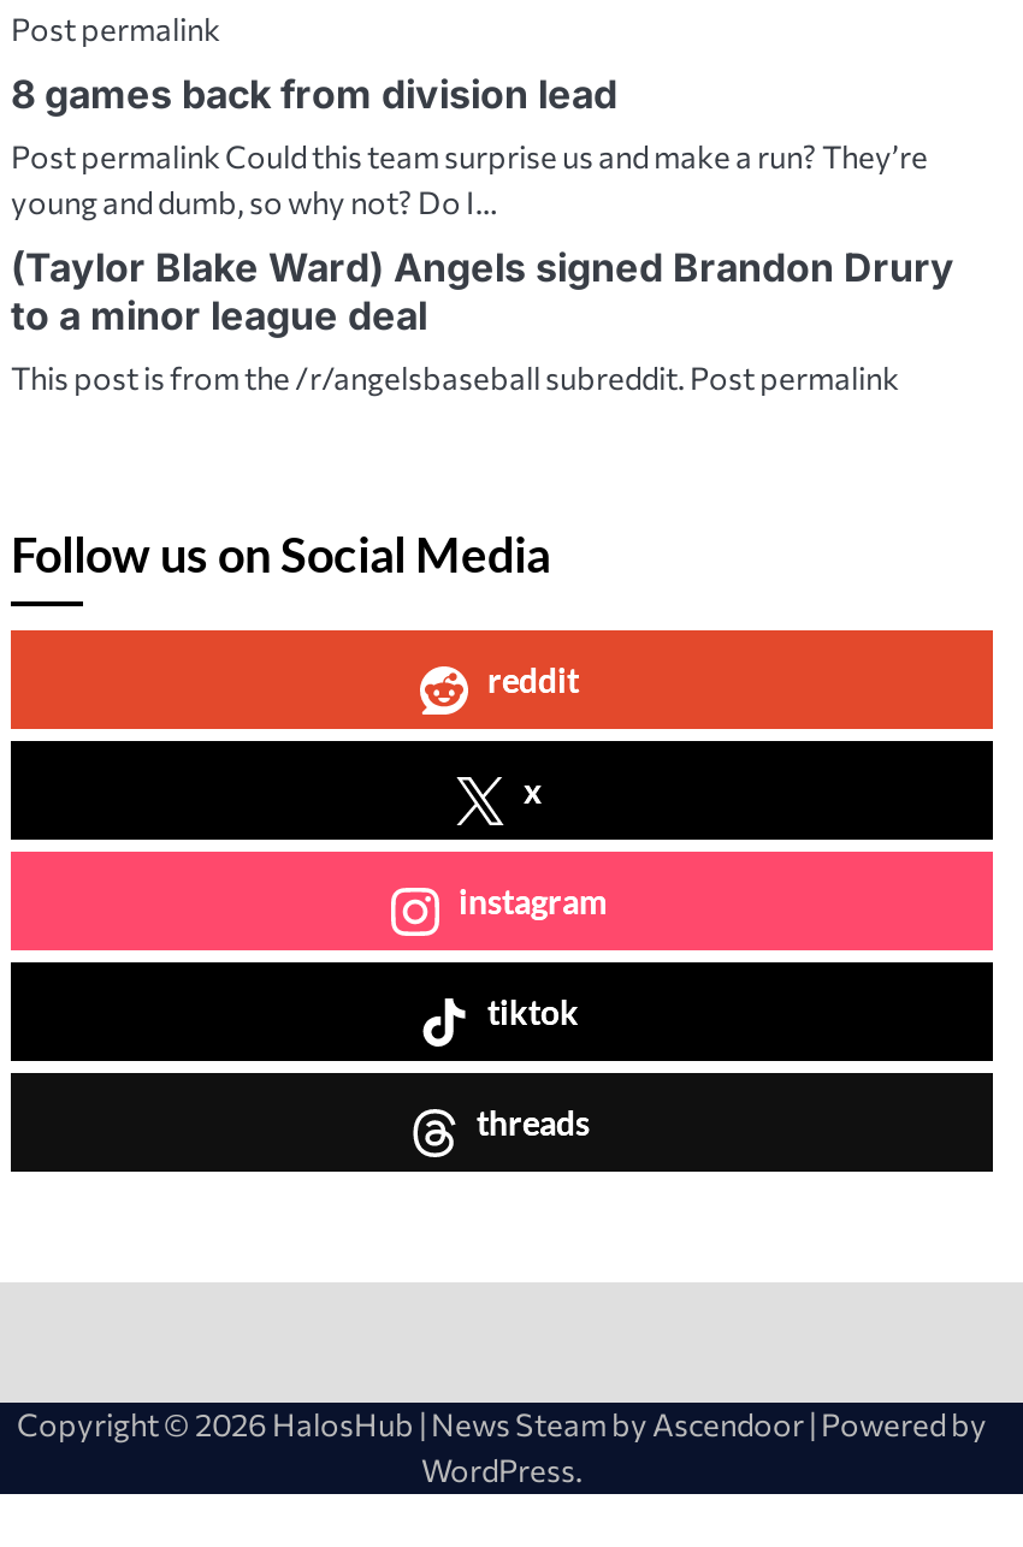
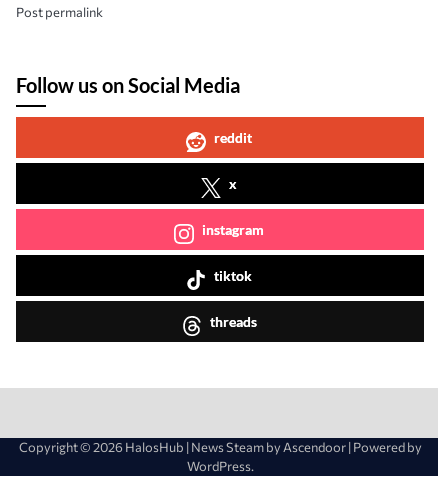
- 8 games back from division lead
- Post permalink Could this team surprise us and make a run? They’re
- young and dumb, so why not? Do I…
- (Taylor Blake Ward) Angels signed Brandon Drury
- to a minor league deal
- This post is from the /r/angelsbaseball subreddit. Post permalink
